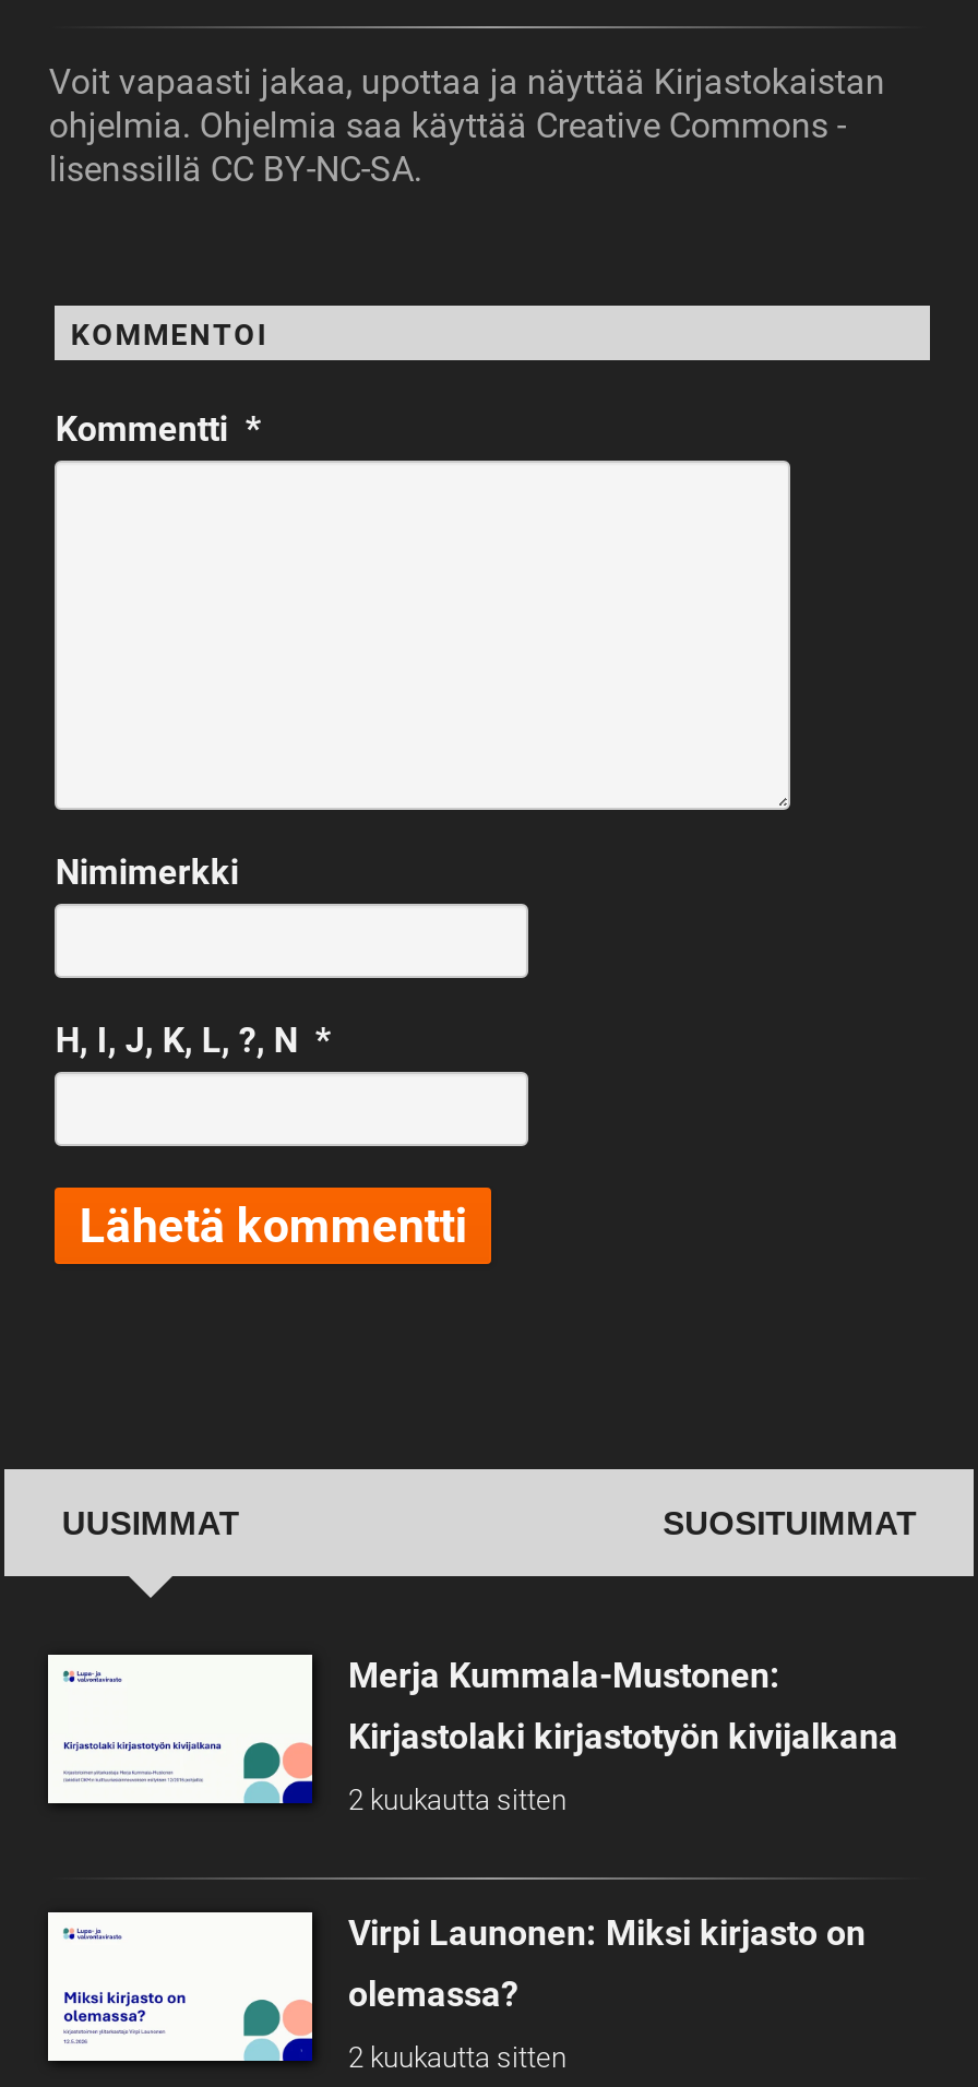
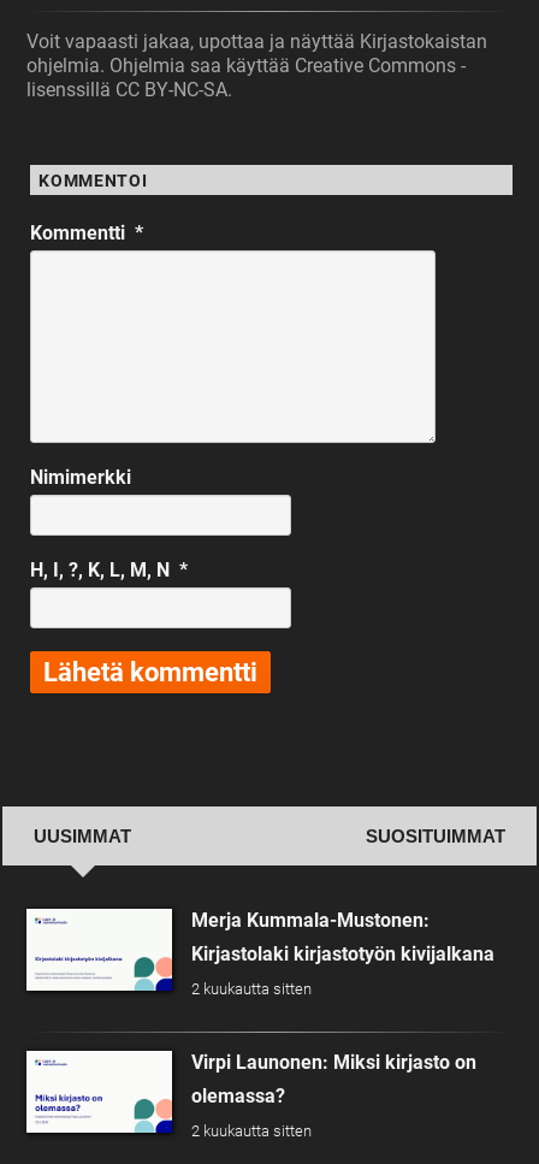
- H, I, J, K, L, ?, N *
+ H, I, ?, K, L, M, N *
